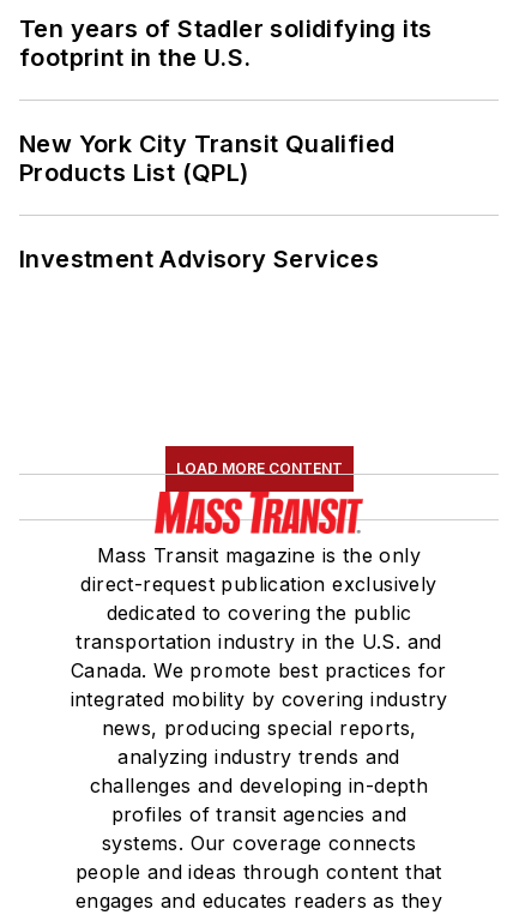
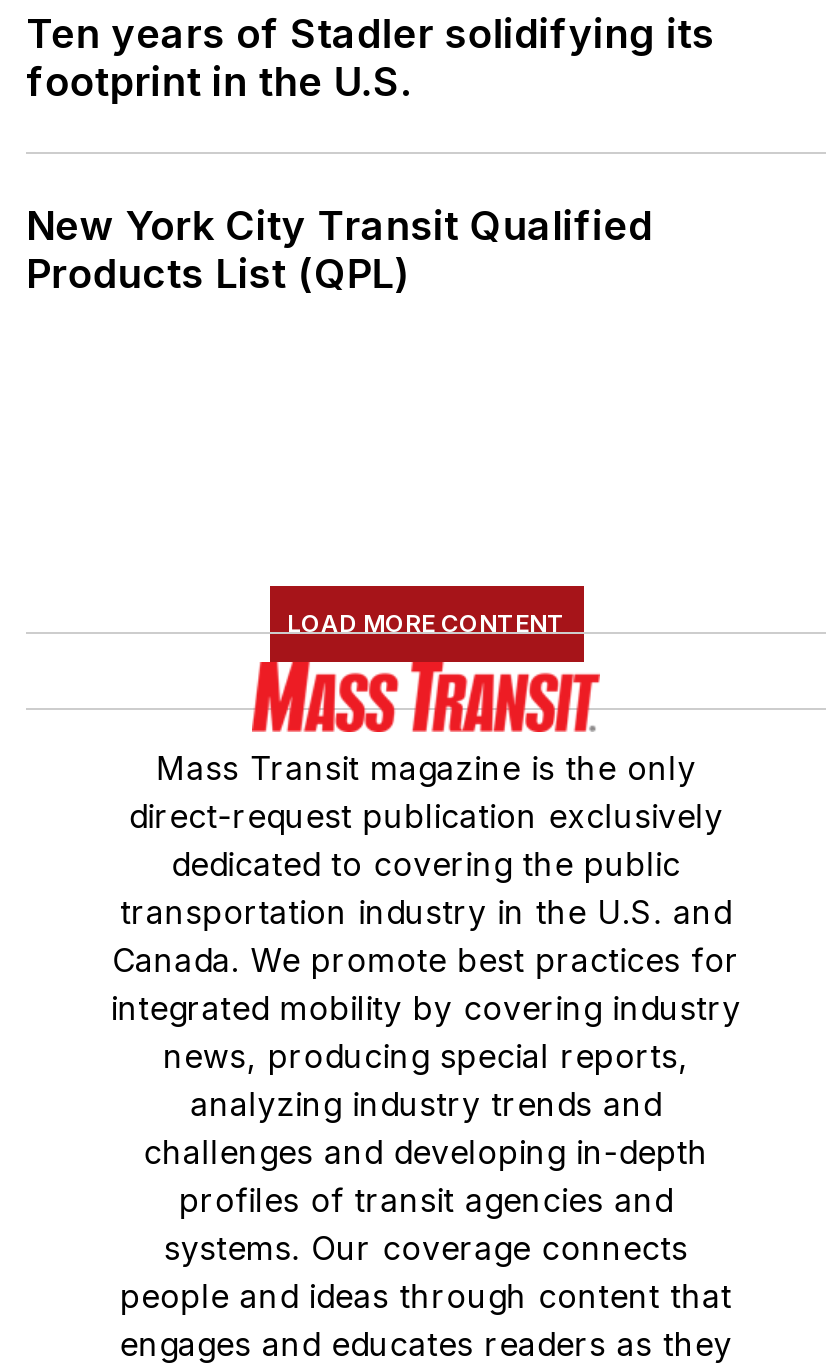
- Investment Advisory Services
